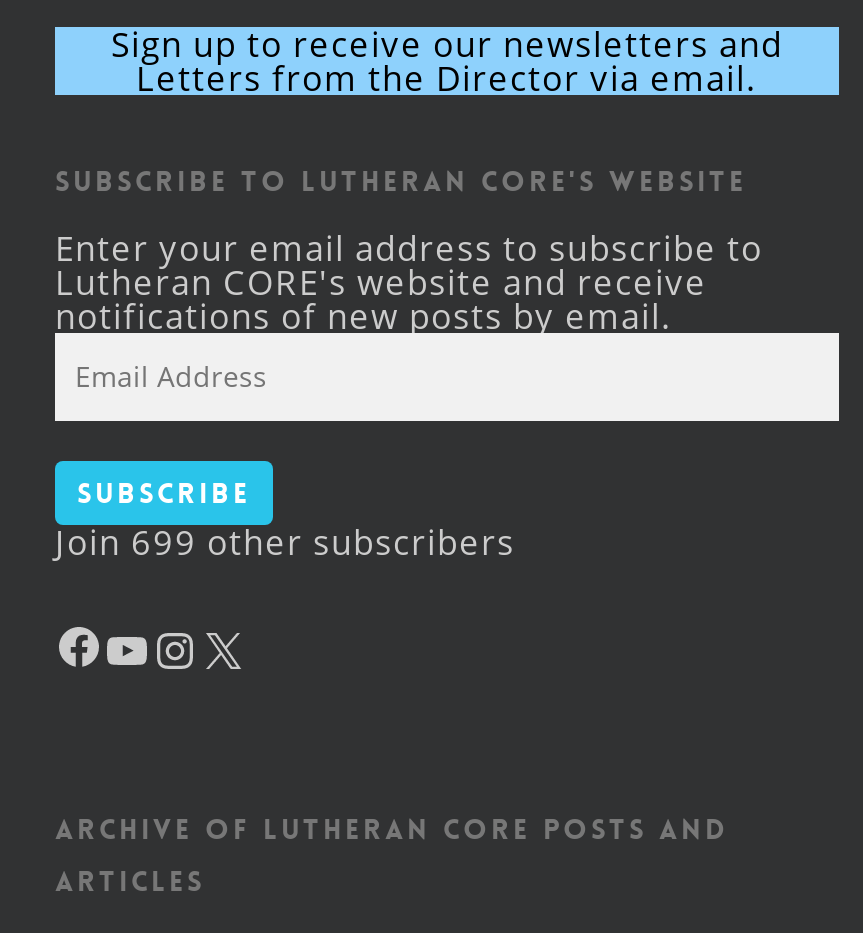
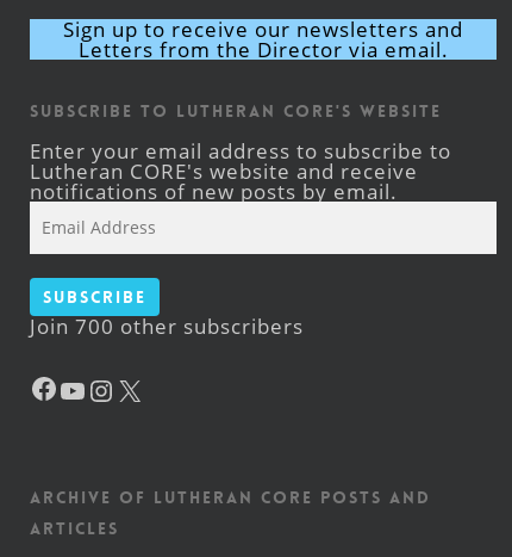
- Join 699 other subscribers
+ Join 700 other subscribers
